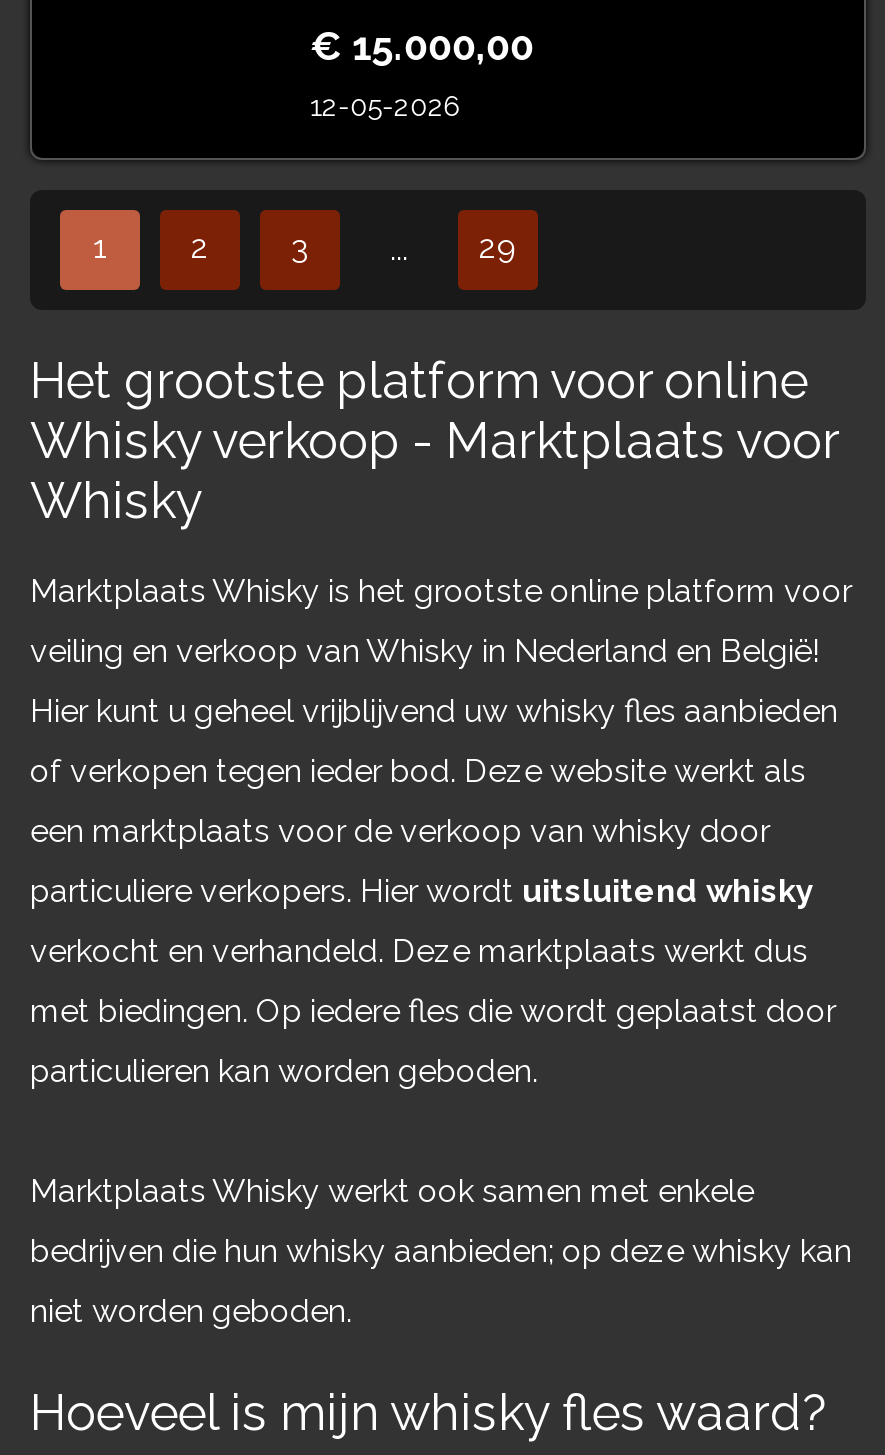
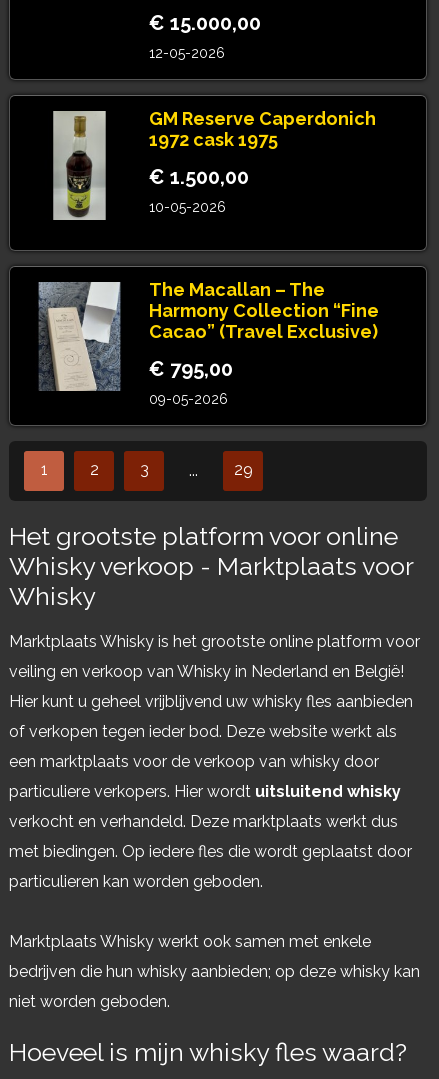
+ [image]
+ The Macallan – The
+ Harmony Collection “Fine
+ Cacao” (Travel Exclusive)
+ € 795,00
+ 09-05-2026

+ [image]

+ GM Reserve Caperdonich
+ 1972 cask 1975
+ € 1.500,00
+ 10-05-2026
